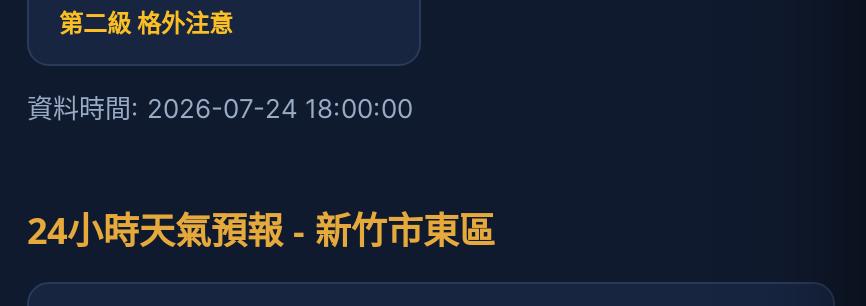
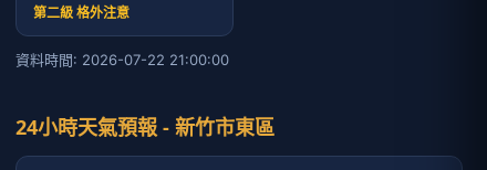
- 資料時間: 2026-07-24 18:00:00
+ 資料時間: 2026-07-22 21:00:00
